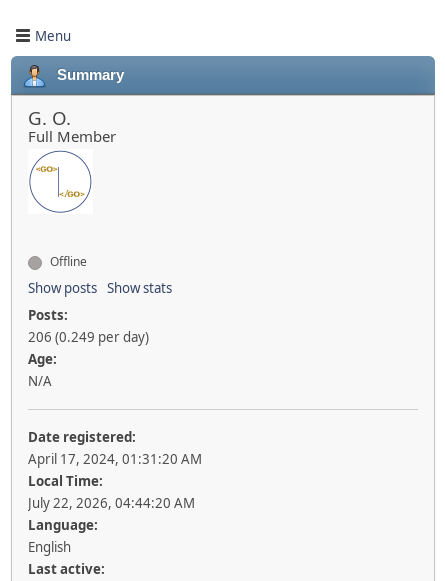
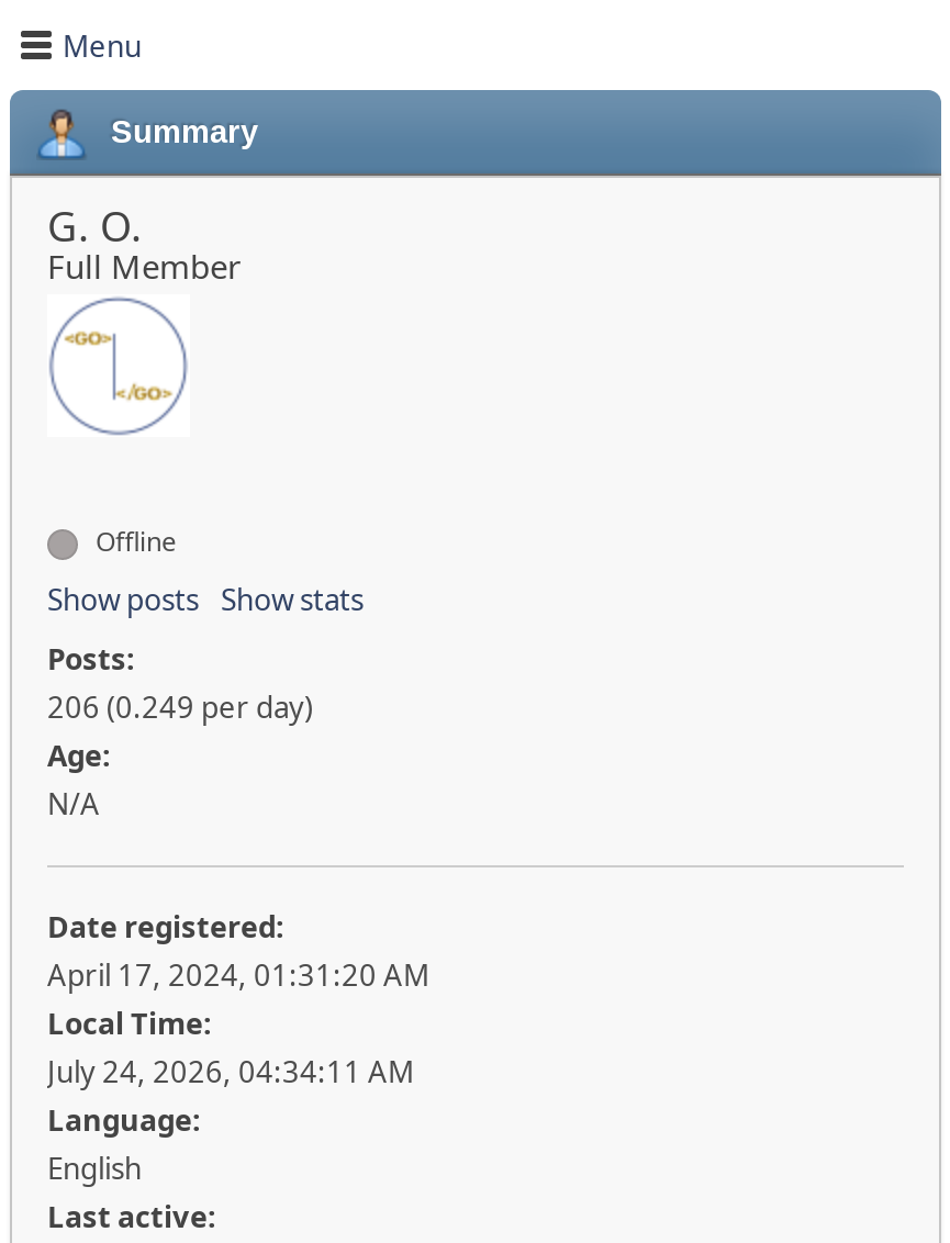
- July 22, 2026, 04:44:20 AM
+ July 24, 2026, 04:34:11 AM
